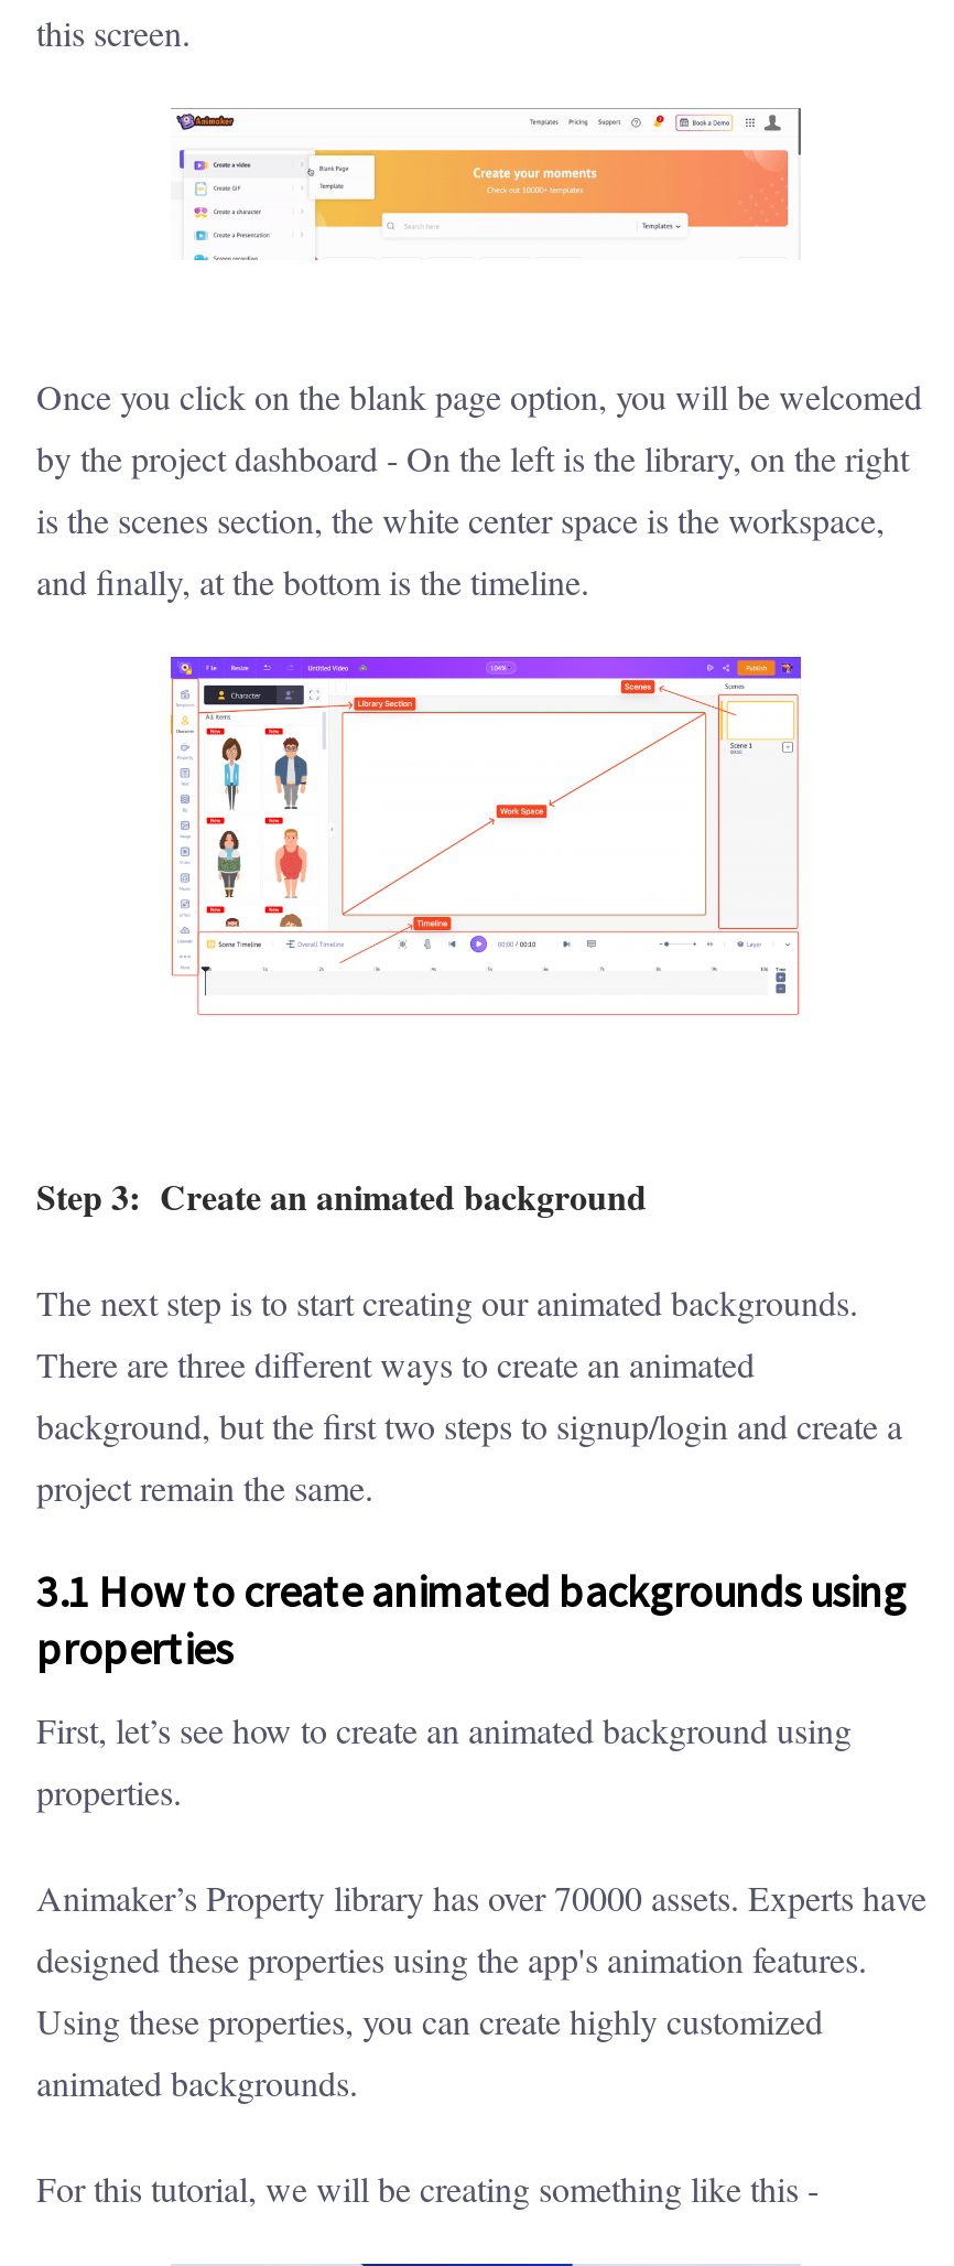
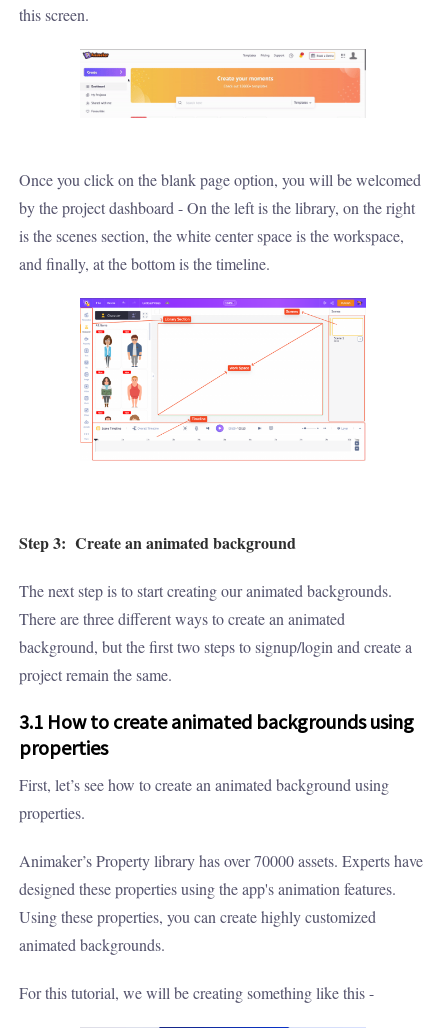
- [image]
+ [image]
